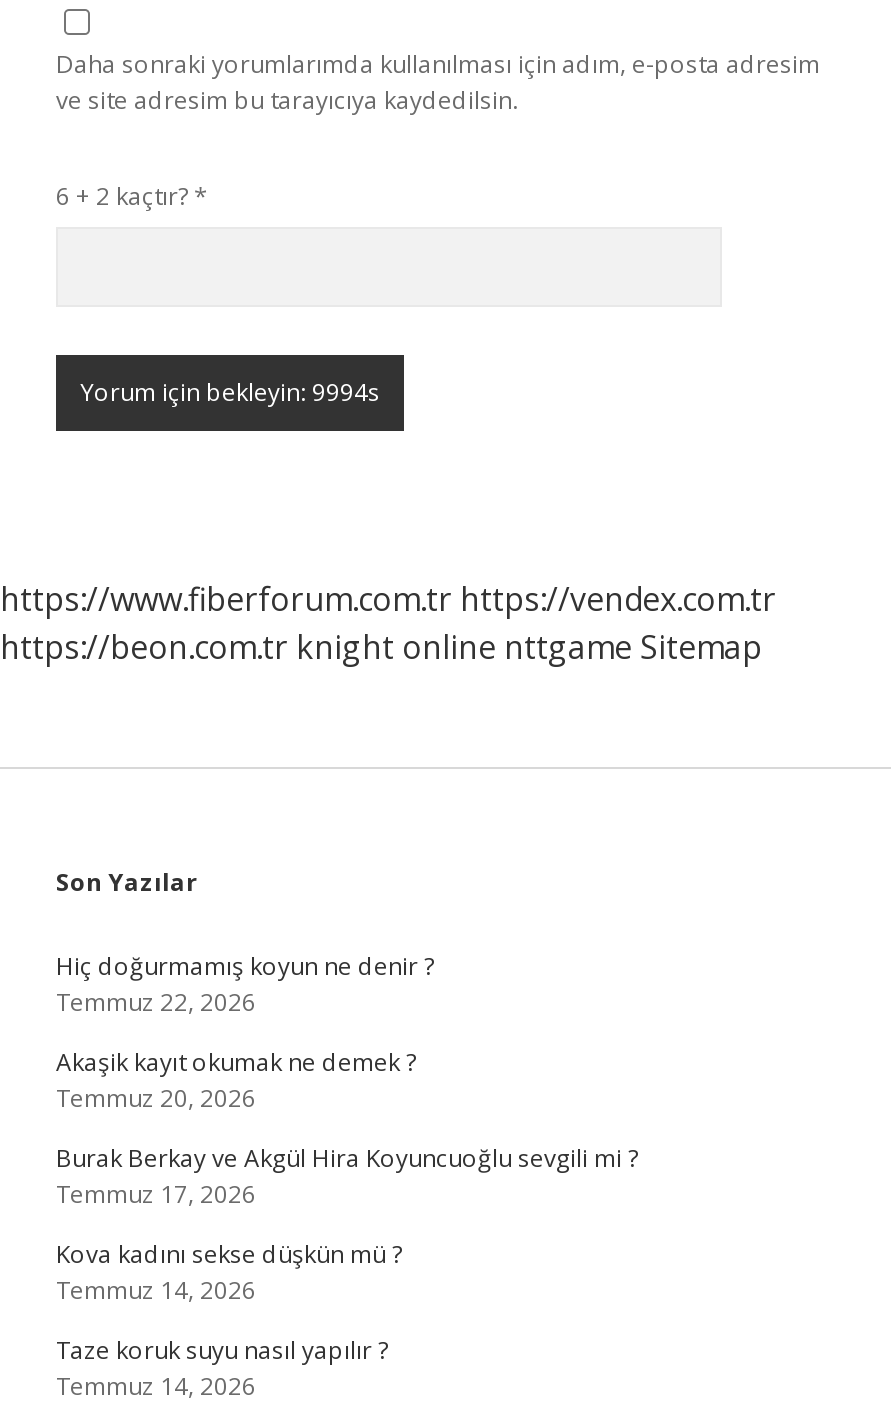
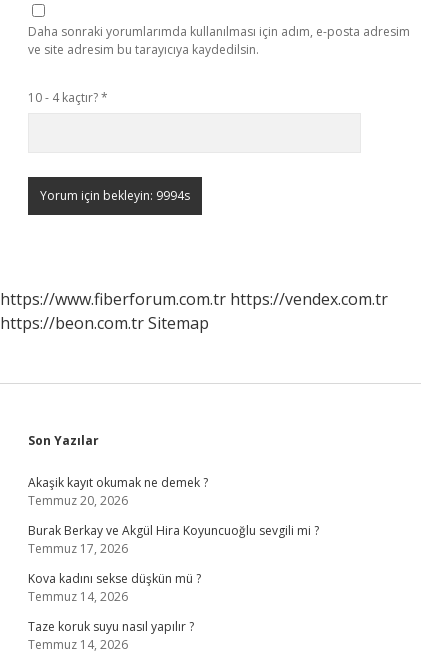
- 6 + 2 kaçtır? *
+ 10 - 4 kaçtır? *

- https://beon.com.tr knight online nttgame Sitemap
+ https://beon.com.tr Sitemap

- Hiç doğurmamış koyun ne denir ?
- Temmuz 22, 2026
